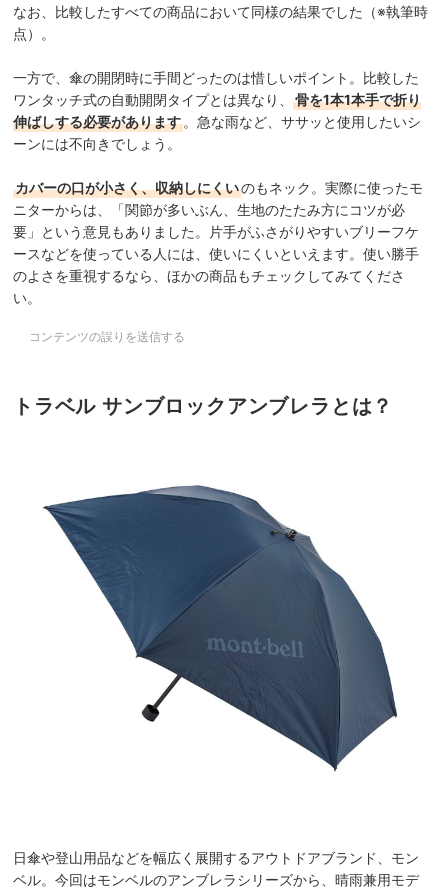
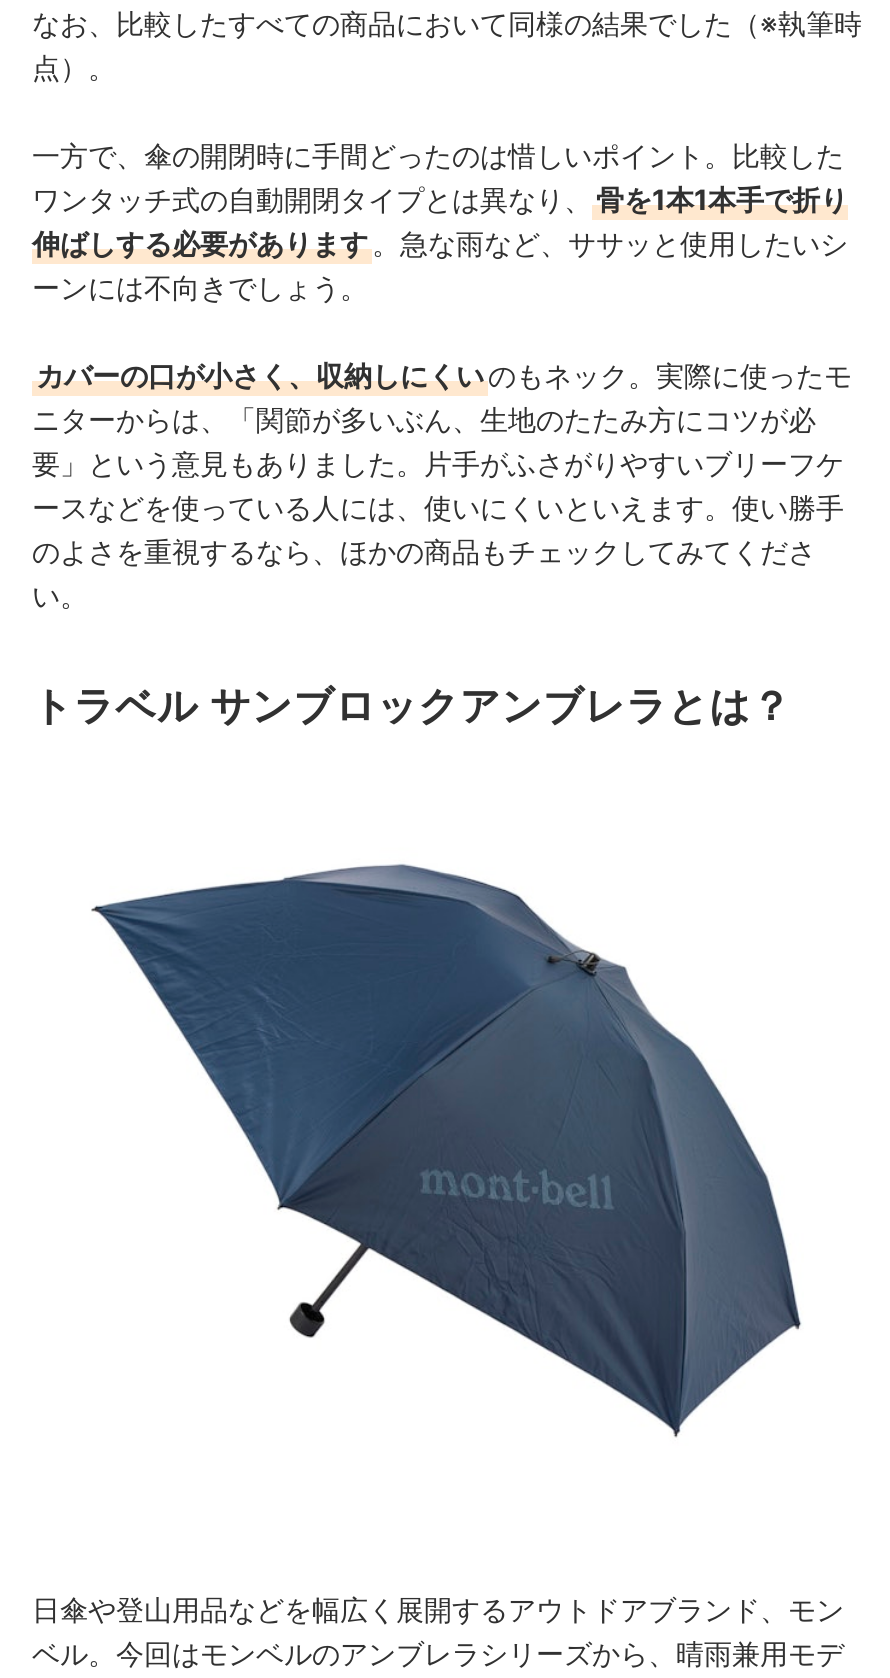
- コンテンツの誤りを送信する
